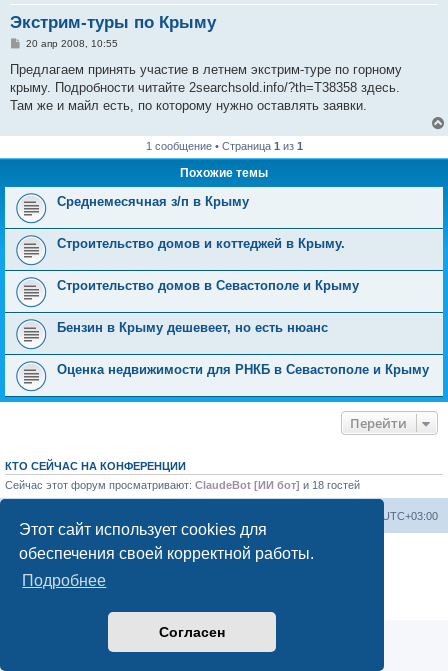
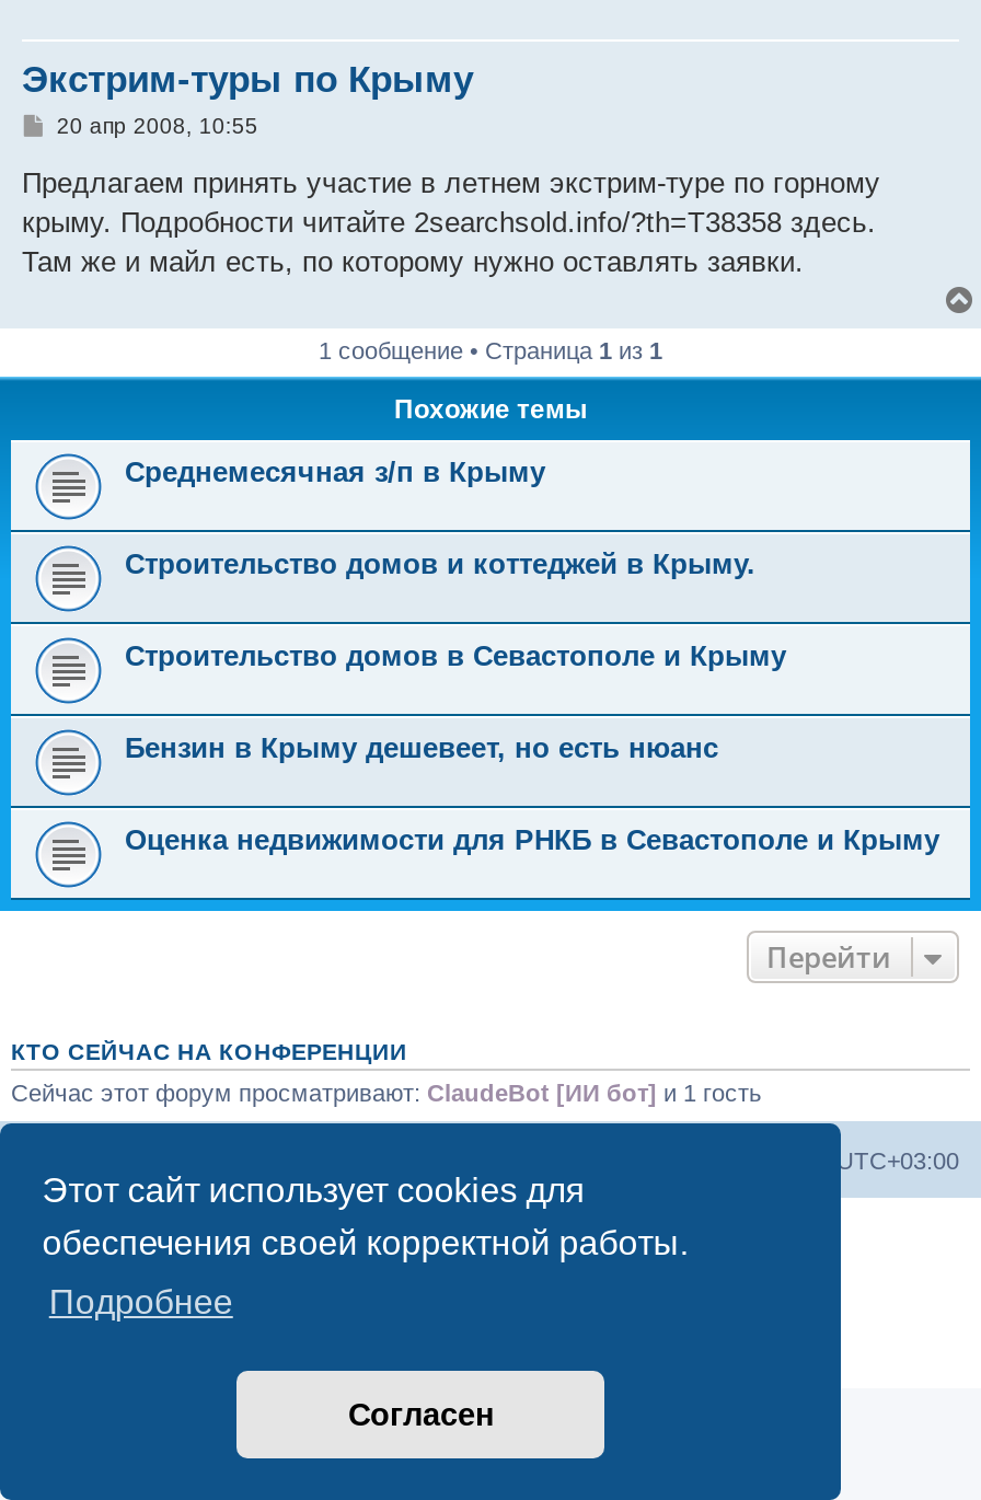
- Сейчас этот форум просматривают: ClaudeBot [ИИ бот] и 18 гостей
+ Сейчас этот форум просматривают: ClaudeBot [ИИ бот] и 1 гость
